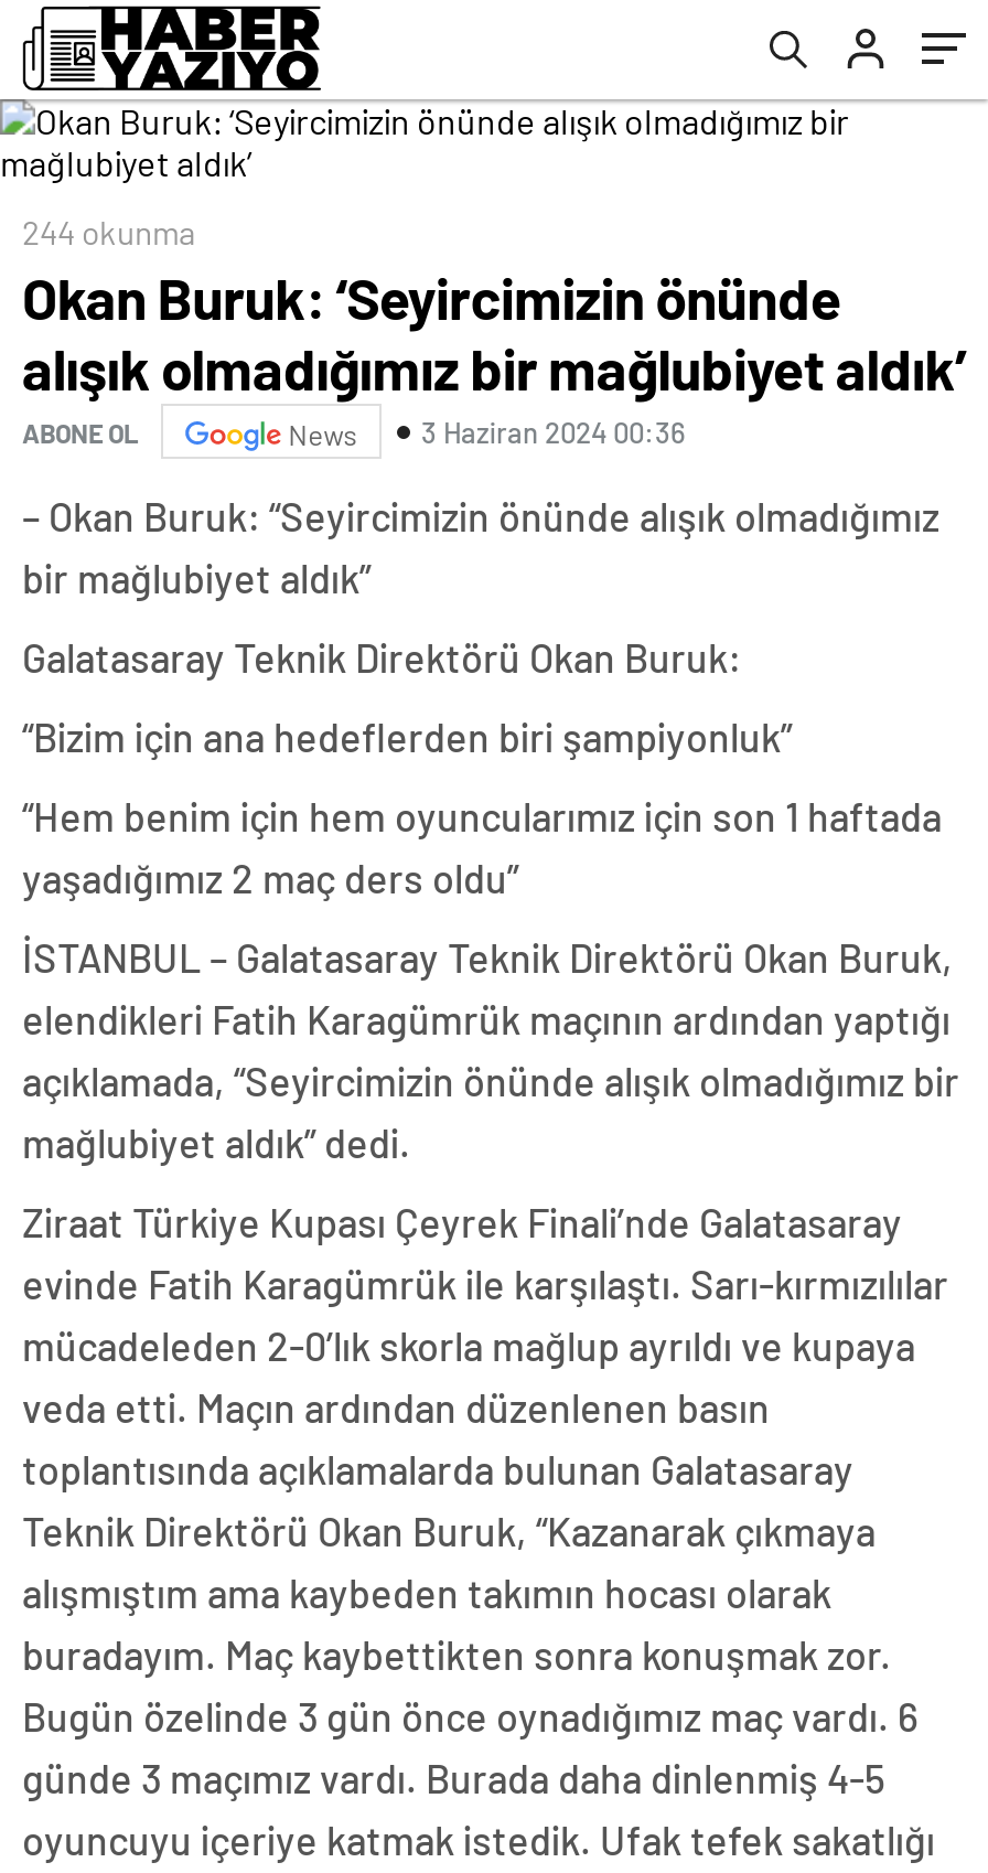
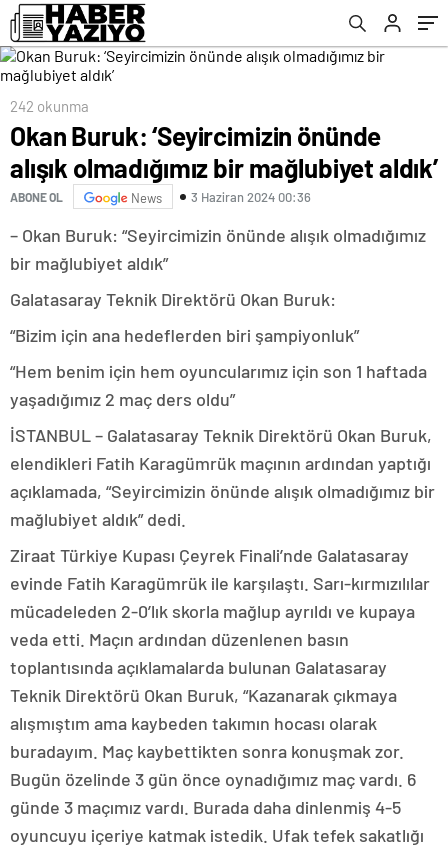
- 244 okunma
+ 242 okunma
